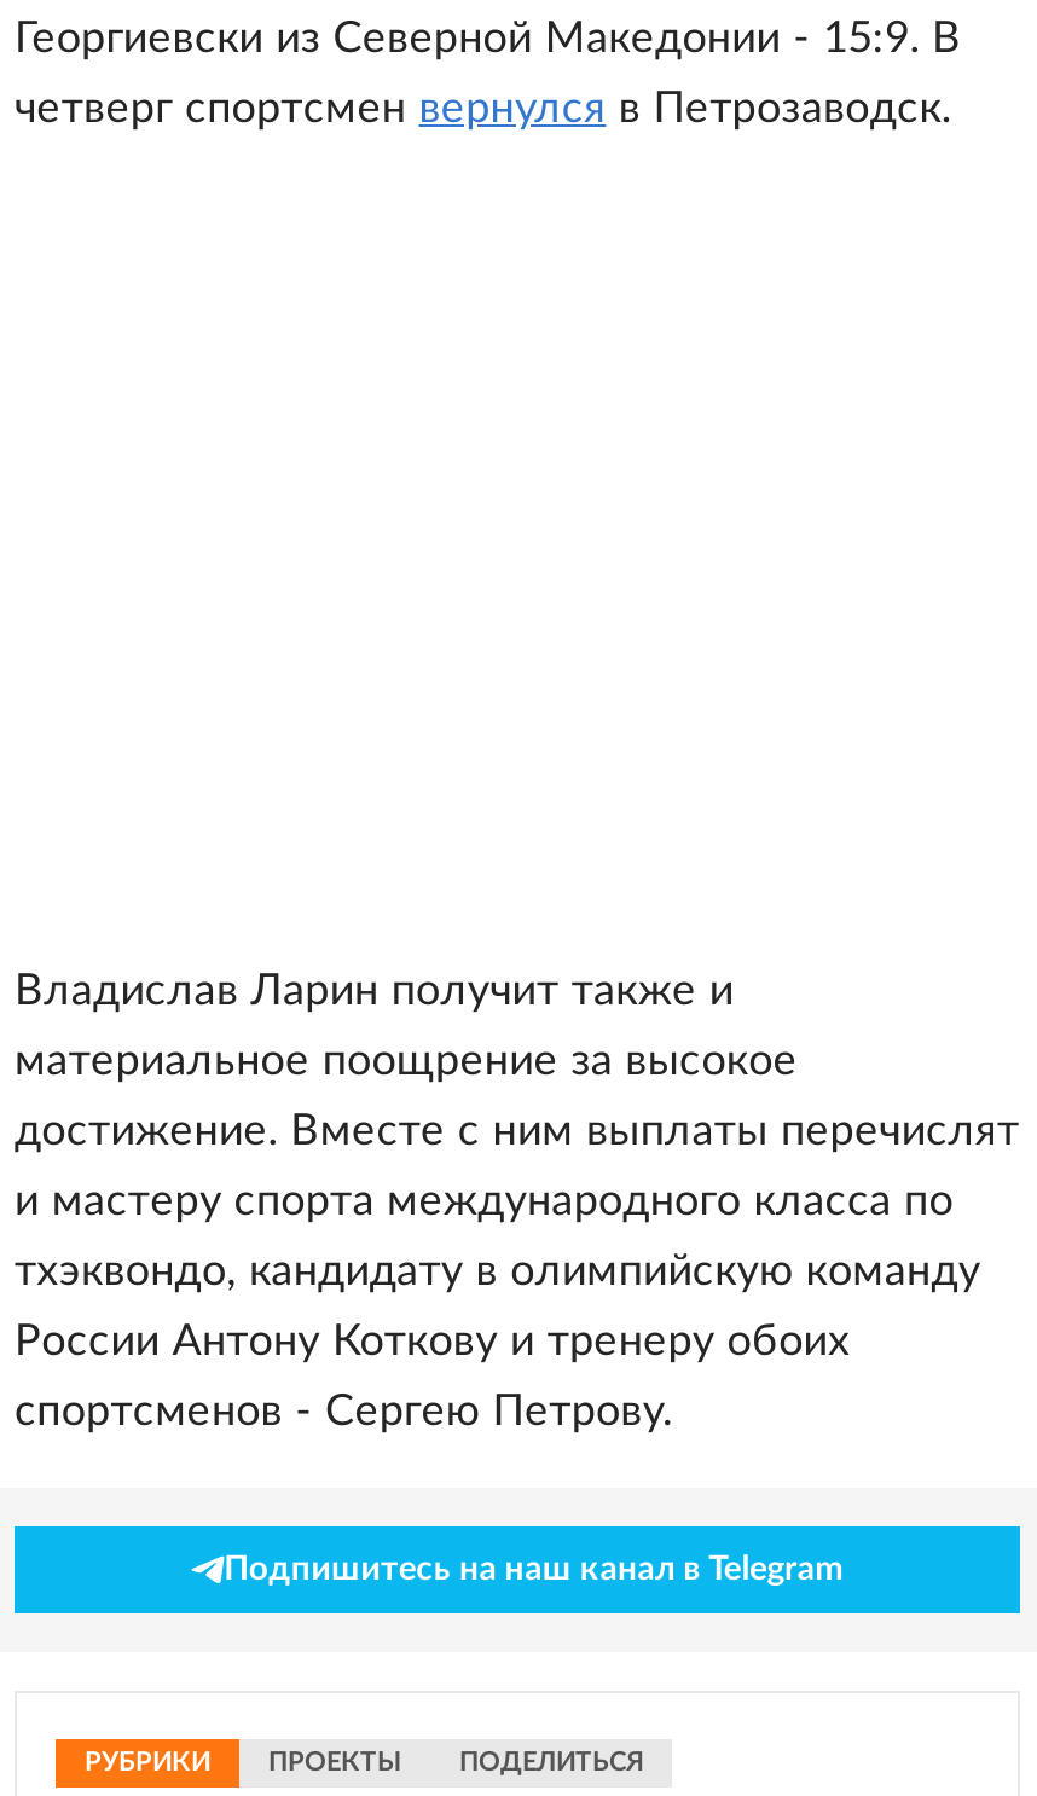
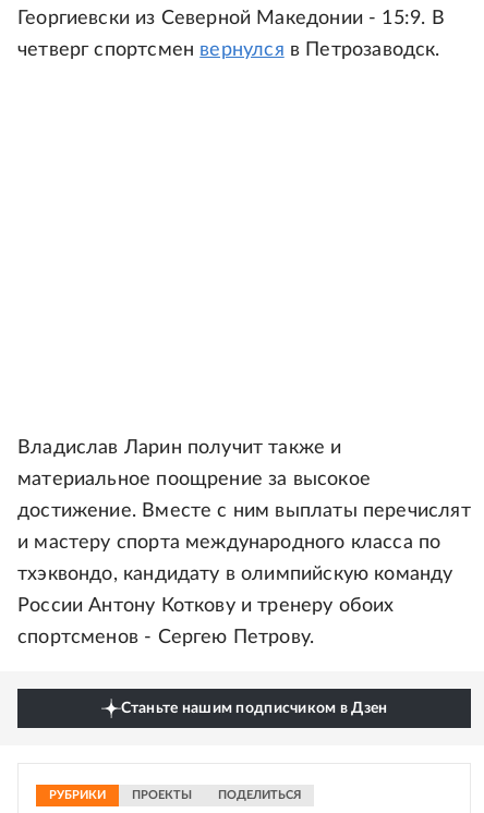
- Подпишитесь на наш канал в Telegram
+ Станьте нашим подписчиком в Дзен
